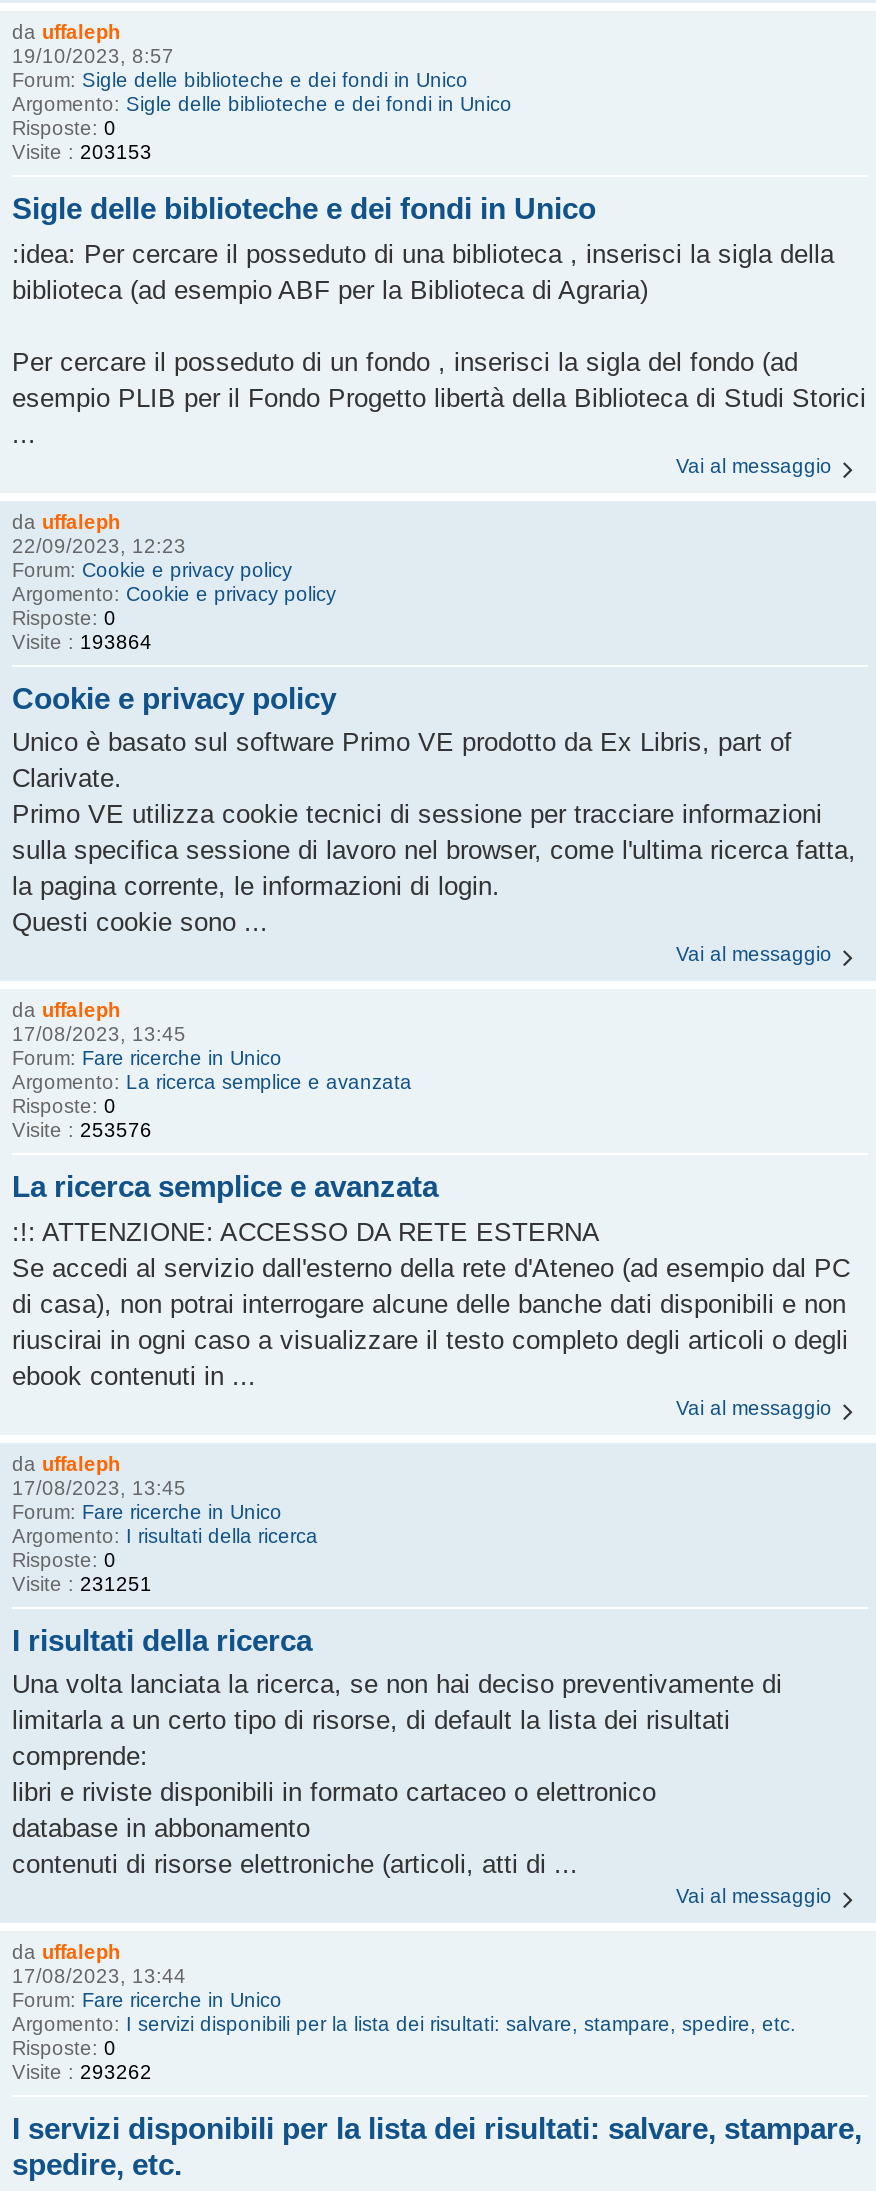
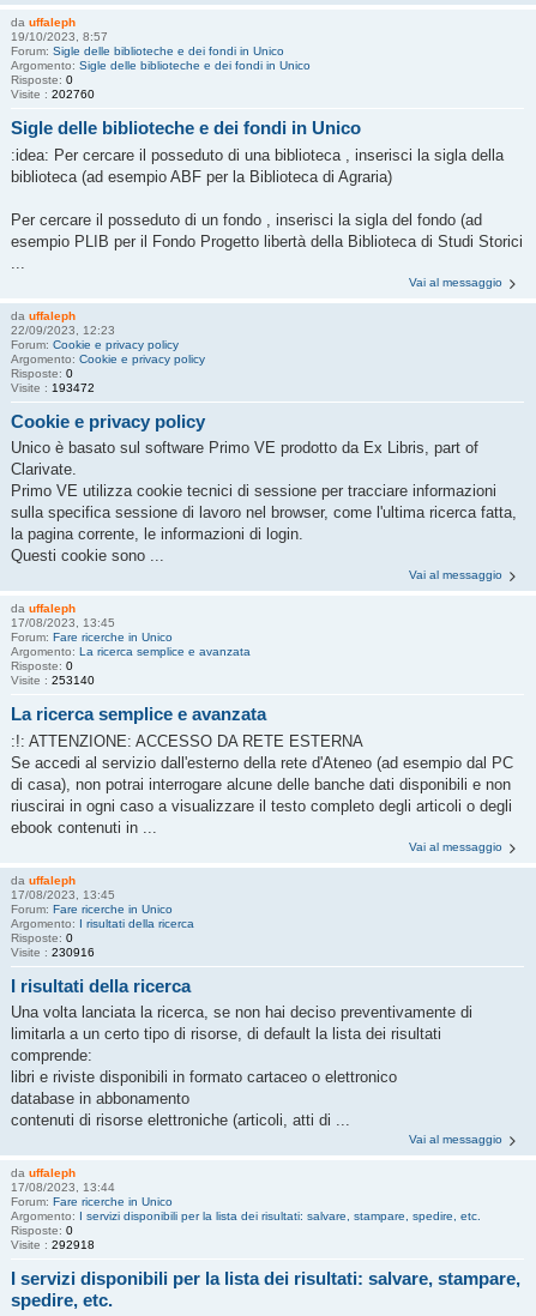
- Visite : 203153
+ Visite : 202760

- Visite : 193864
+ Visite : 193472

- Visite : 253576
+ Visite : 253140

- Visite : 231251
+ Visite : 230916

- Visite : 293262
+ Visite : 292918
